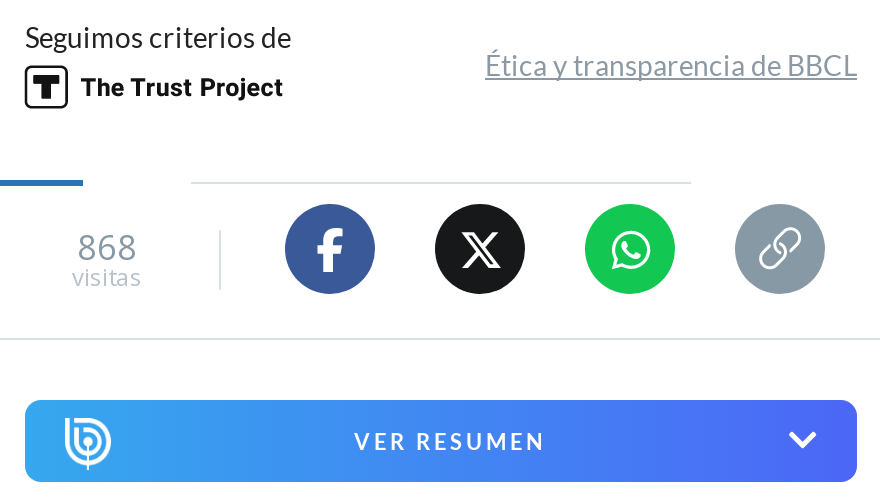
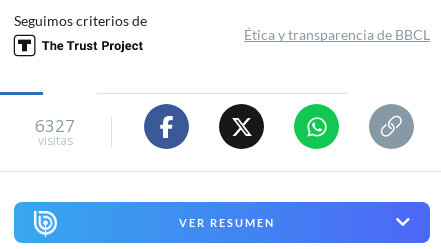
- 868
+ 6327
